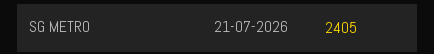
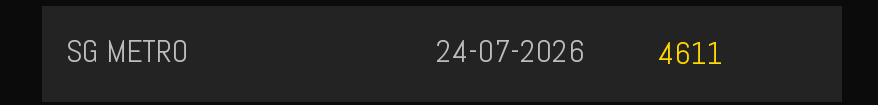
- 21-07-2026
+ 24-07-2026

- 2405
+ 4611
